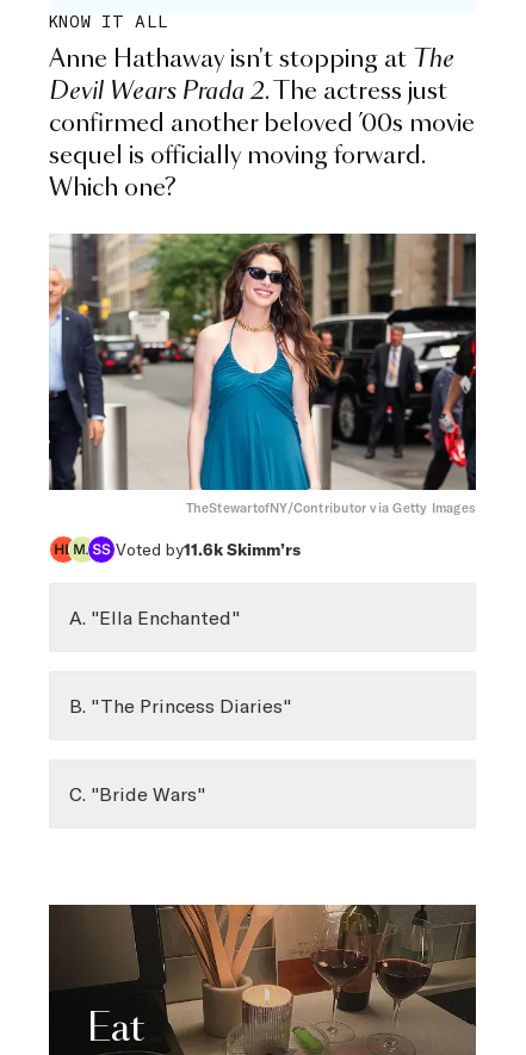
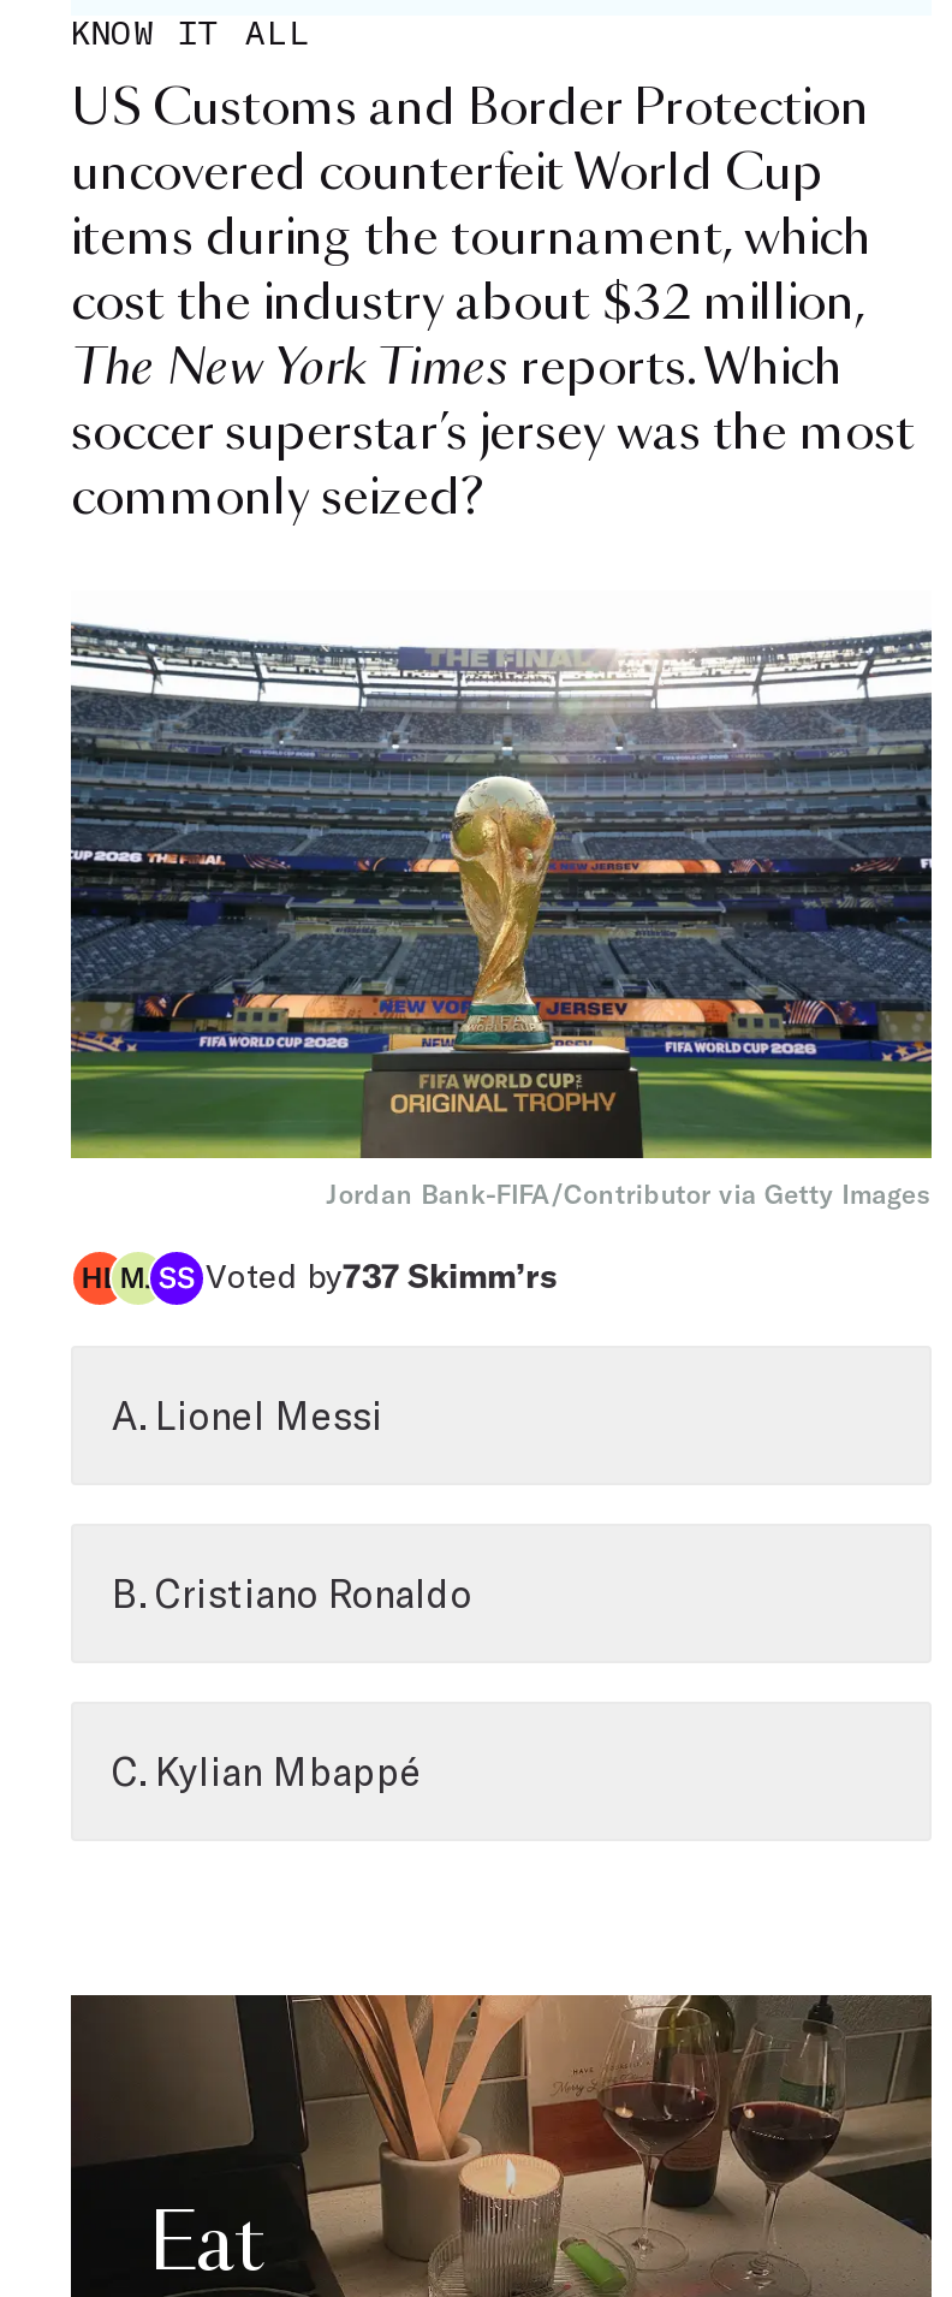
- Anne Hathaway isn't stopping at The
- Devil Wears Prada 2. The actress just
- confirmed another beloved ’00s movie
- sequel is officially moving forward.
- Which one?
+ US Customs and Border Protection
+ uncovered counterfeit World Cup
+ items during the tournament, which
+ cost the industry about $32 million,
+ The New York Times reports. Which
+ soccer superstar’s jersey was the most
+ commonly seized?

- [image]
- TheStewartofNY/Contributor via Getty Images
+ [image]
+ Jordan Bank-FIFA/Contributor via Getty Images

- Voted by11.6k Skimm’rs
+ Voted by737 Skimm’rs

- A. "Ella Enchanted"
+ A. Lionel Messi

- B. "The Princess Diaries"
+ B. Cristiano Ronaldo

- C. "Bride Wars"
+ C. Kylian Mbappé
